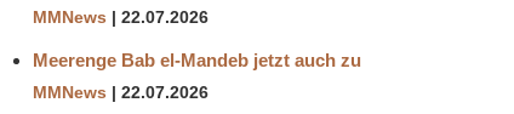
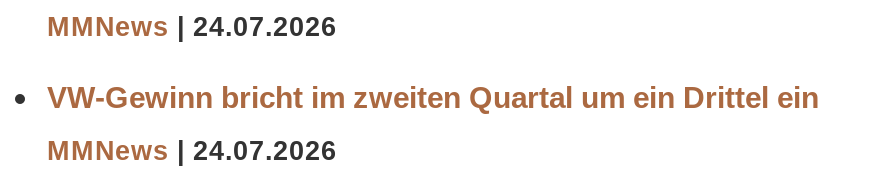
- MMNews 22.07.2026
+ MMNews 24.07.2026

- Meerenge Bab el-Mandeb jetzt auch zu
+ VW-Gewinn bricht im zweiten Quartal um ein Drittel ein

- MMNews 22.07.2026
+ MMNews 24.07.2026
